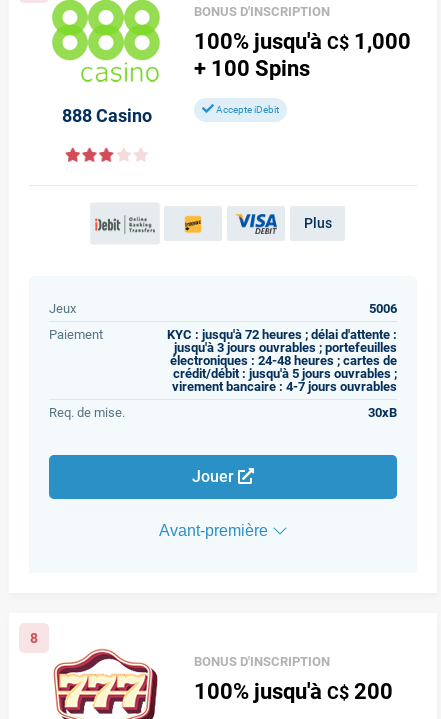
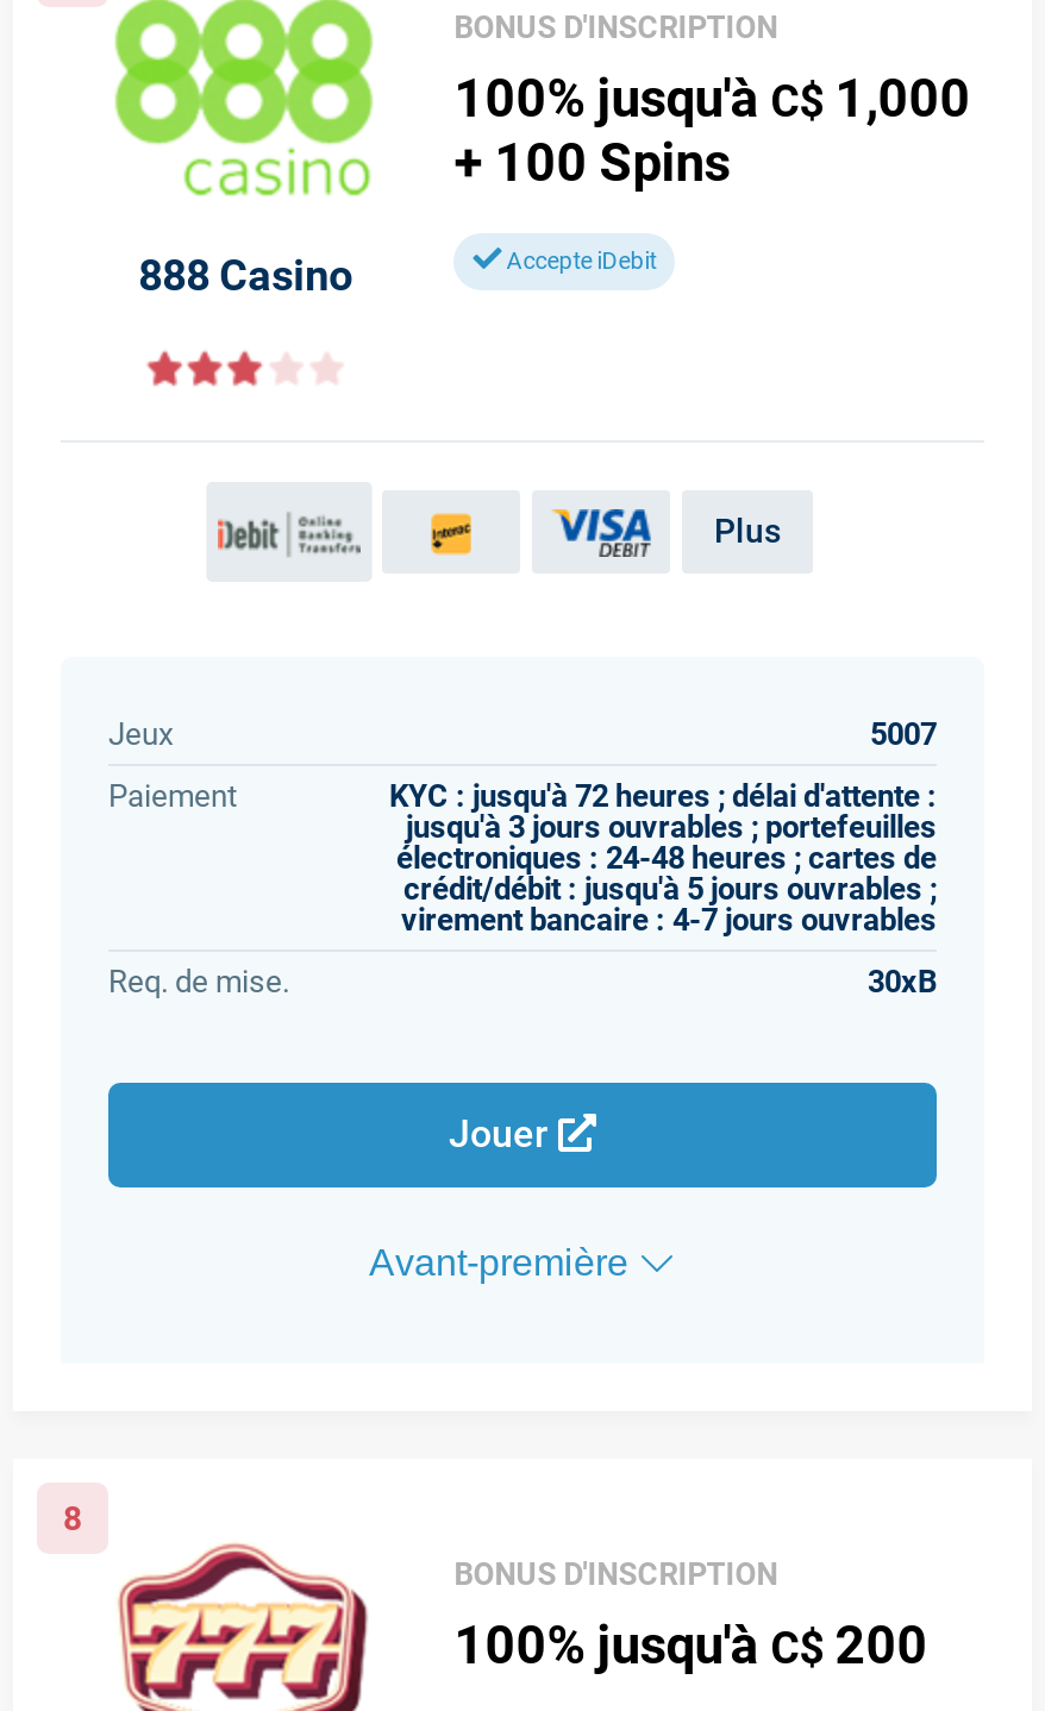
- 5006
+ 5007
